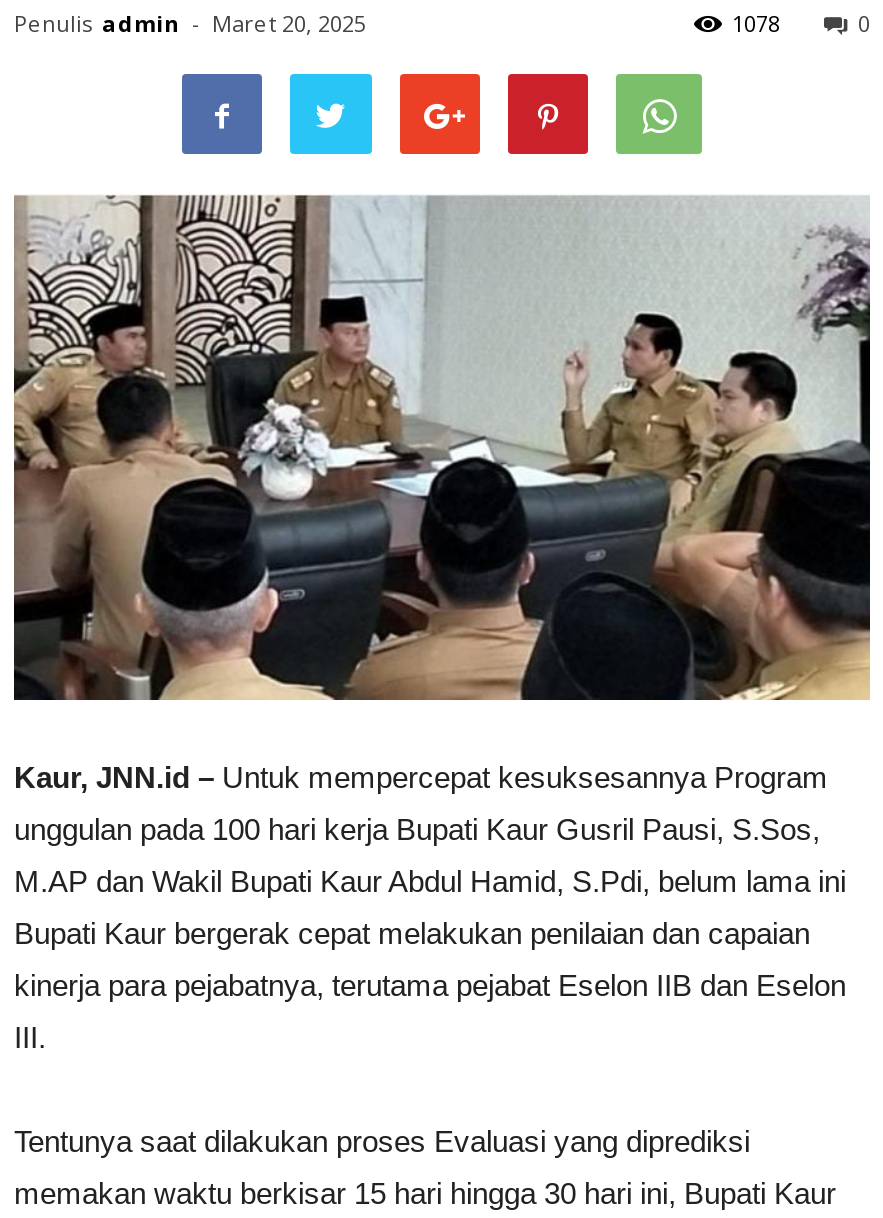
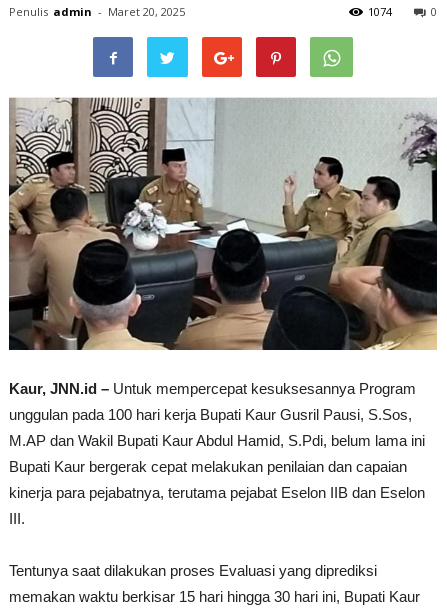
- 1078
+ 1074
